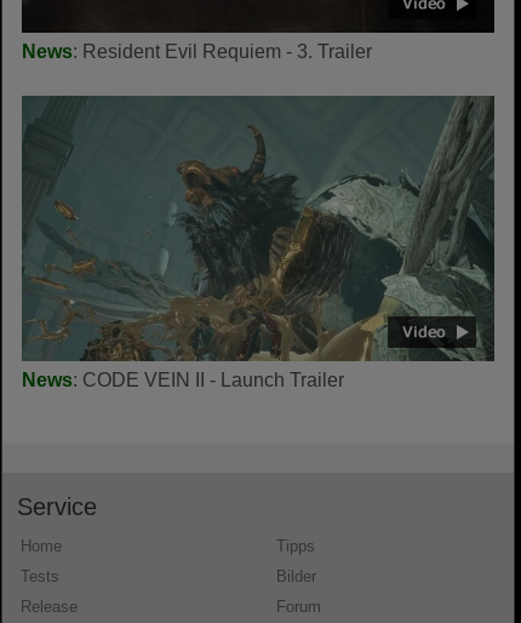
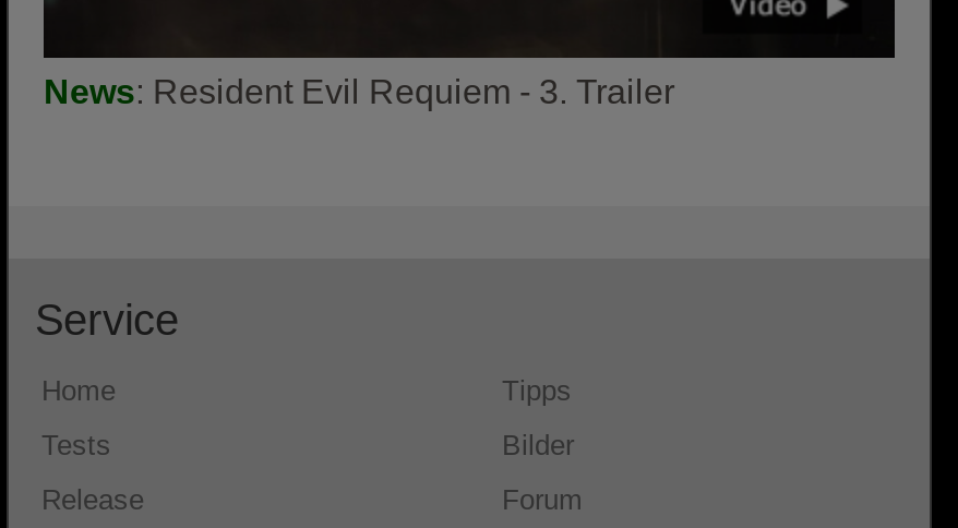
- [image]
- News: CODE VEIN II - Launch Trailer
